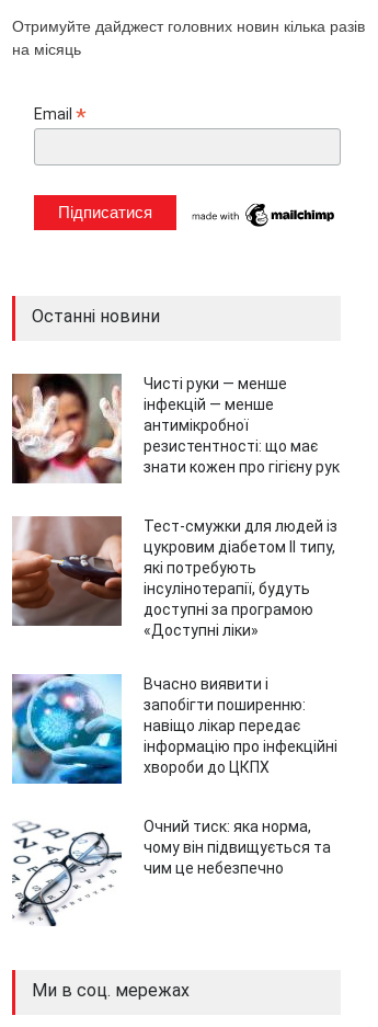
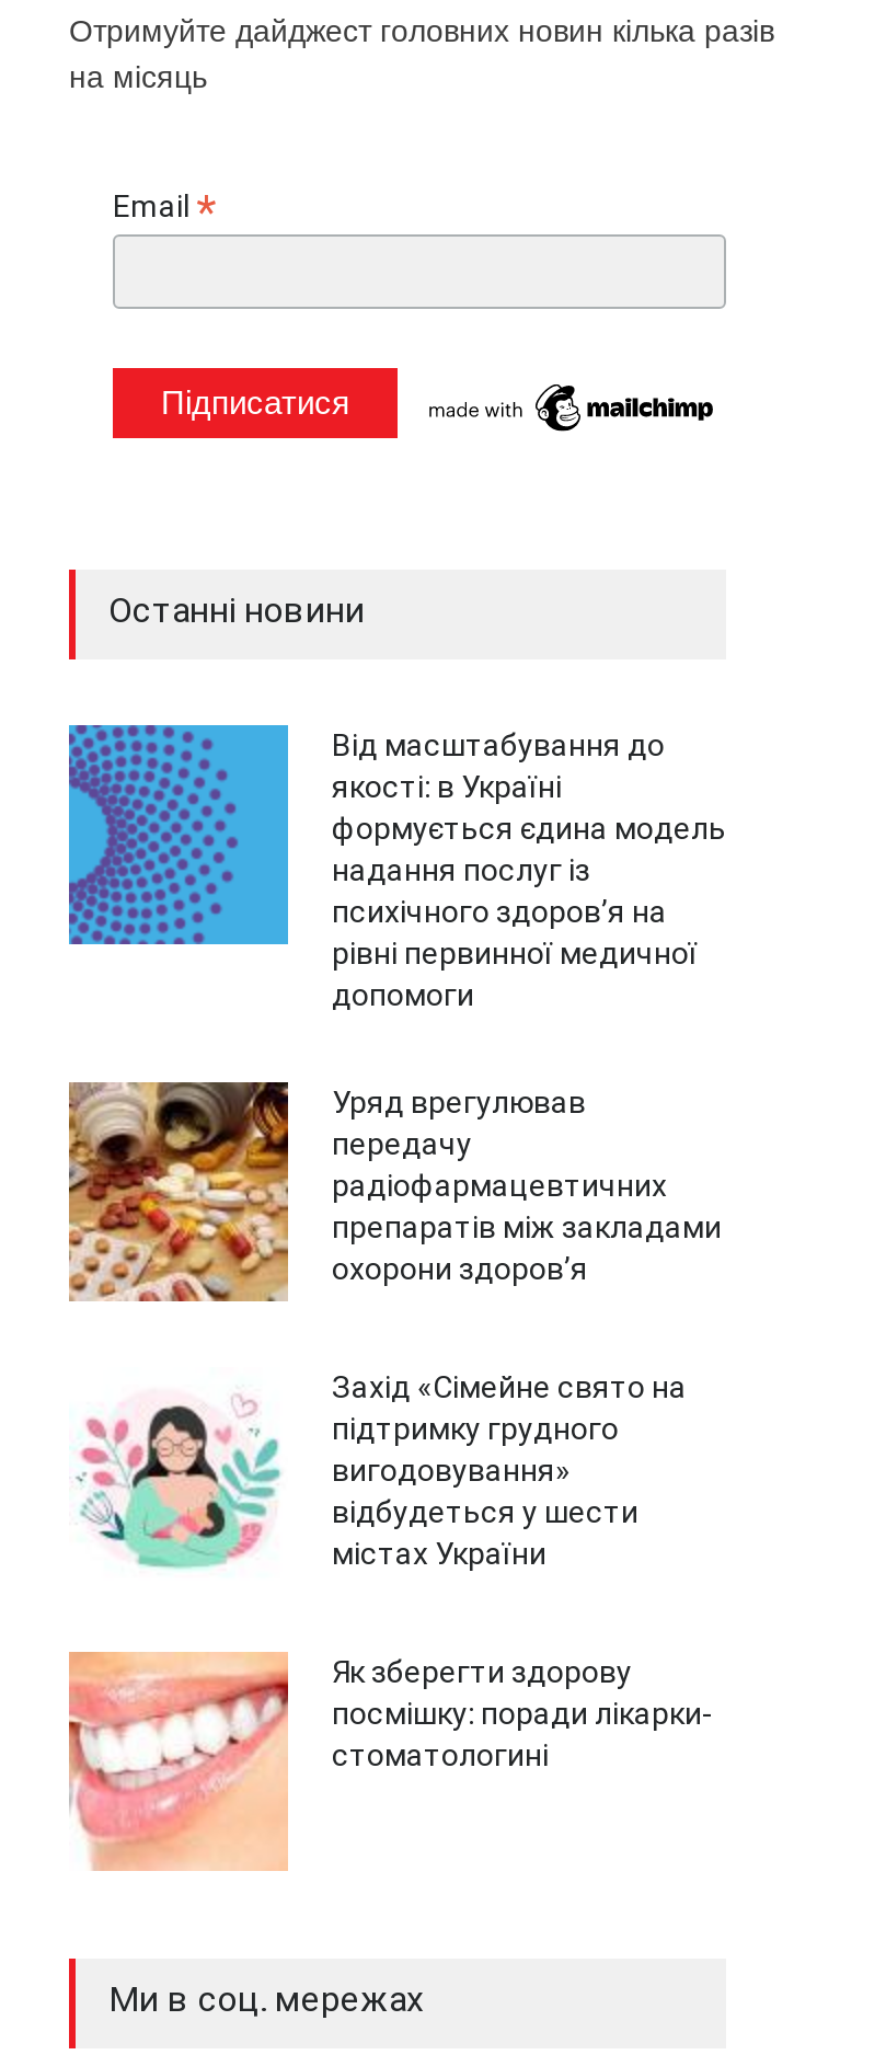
- [image]
- Чисті руки — менше
- інфекцій — менше
- антимікробної
- резистентності: що має
- знати кожен про гігієну рук
+ [image]
+ Від масштабування до
+ якості: в Україні
+ формується єдина модель
+ надання послуг із
+ психічного здоров’я на
+ рівні первинної медичної
+ допомоги

- [image]
- Тест-смужки для людей із
- цукровим діабетом ІІ типу,
- які потребують
- інсулінотерапії, будуть
- доступні за програмою
- «Доступні ліки»
+ [image]
+ Уряд врегулював
+ передачу
+ радіофармацевтичних
+ препаратів між закладами
+ охорони здоров’я

- [image]
- Вчасно виявити і
- запобігти поширенню:
- навіщо лікар передає
- інформацію про інфекційні
- хвороби до ЦКПХ
+ [image]
+ Захід «Сімейне свято на
+ підтримку грудного
+ вигодовування»
+ відбудеться у шести
+ містах України

- [image]
- Очний тиск: яка норма,
- чому він підвищується та
- чим це небезпечно
+ [image]
+ Як зберегти здорову
+ посмішку: поради лікарки-
+ стоматологині
